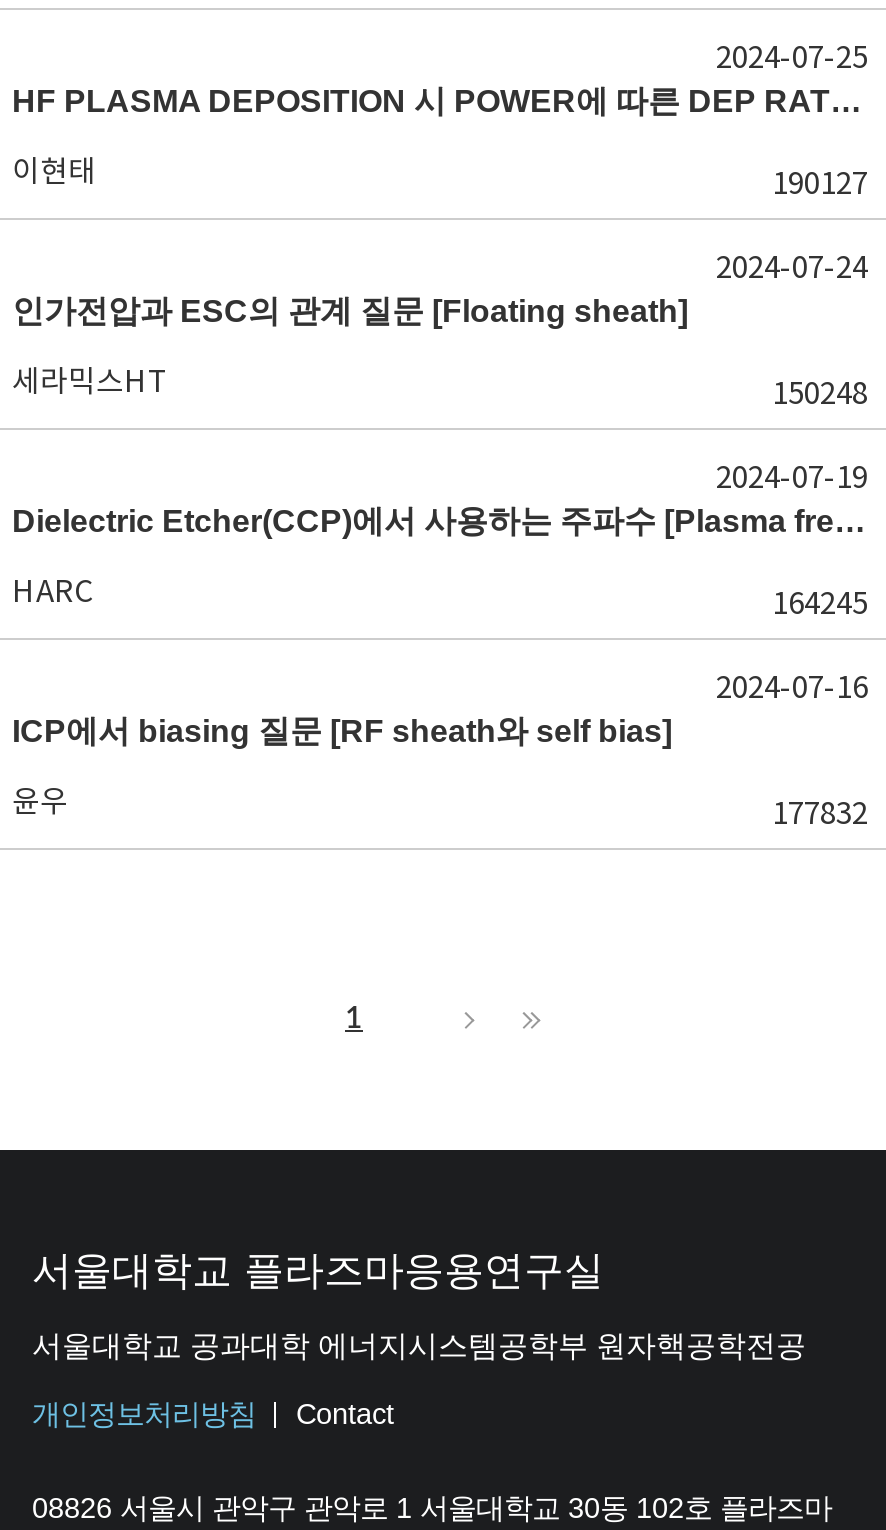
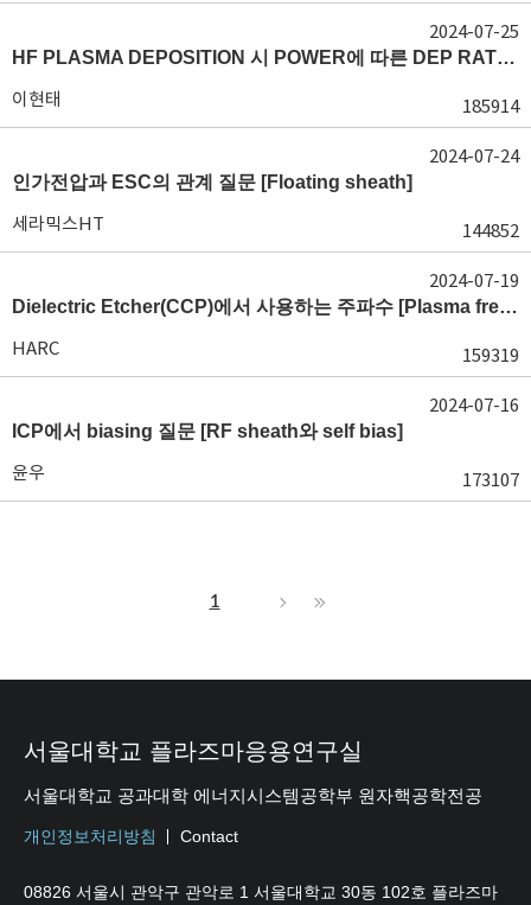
- 190127
+ 185914

- 150248
+ 144852

- 164245
+ 159319

- 177832
+ 173107
